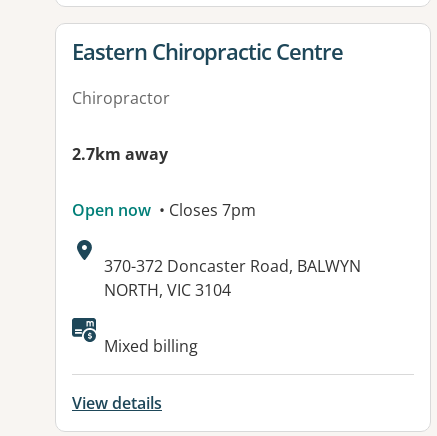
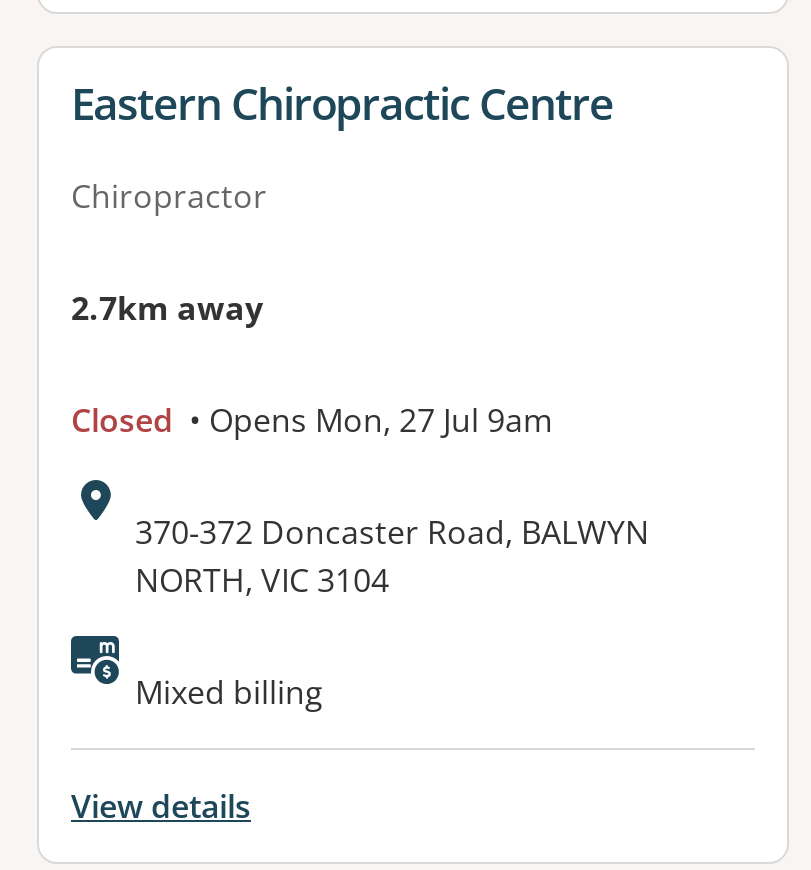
- Open now • Closes 7pm
+ Closed • Opens Mon, 27 Jul 9am
